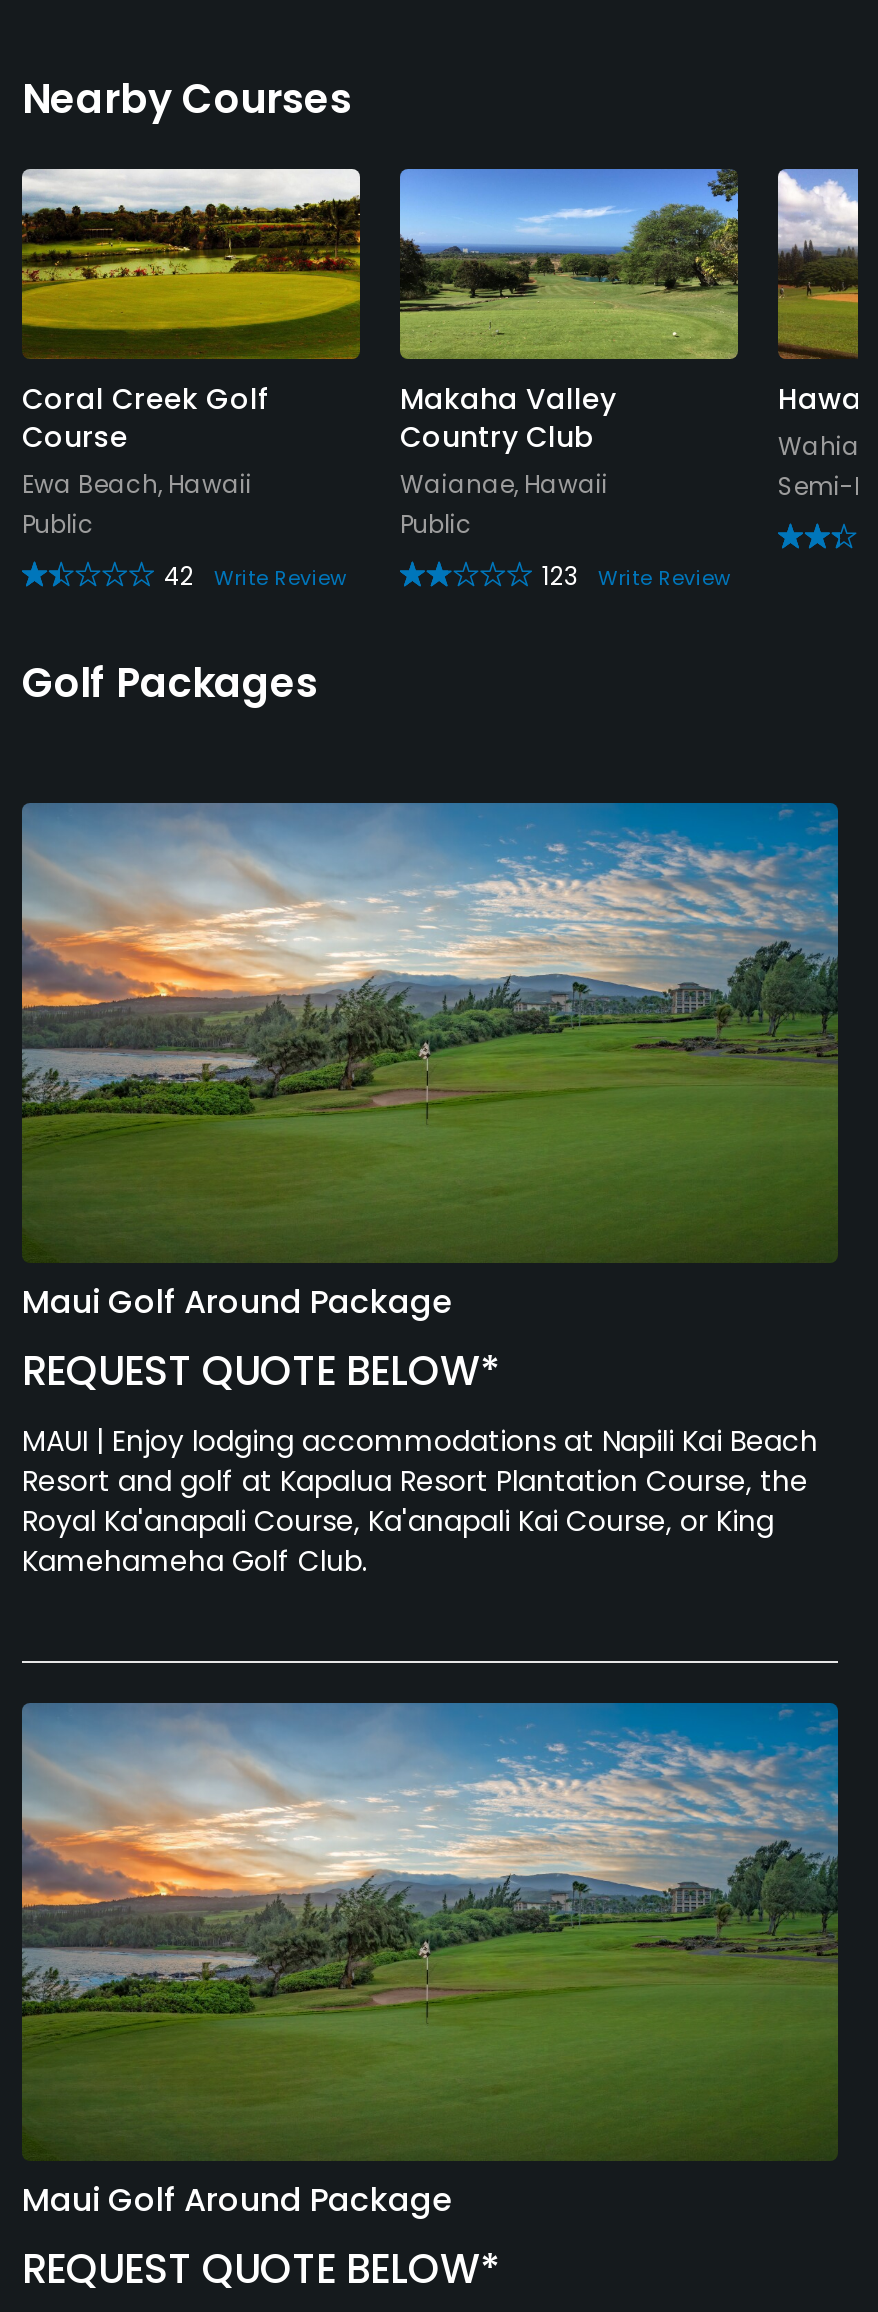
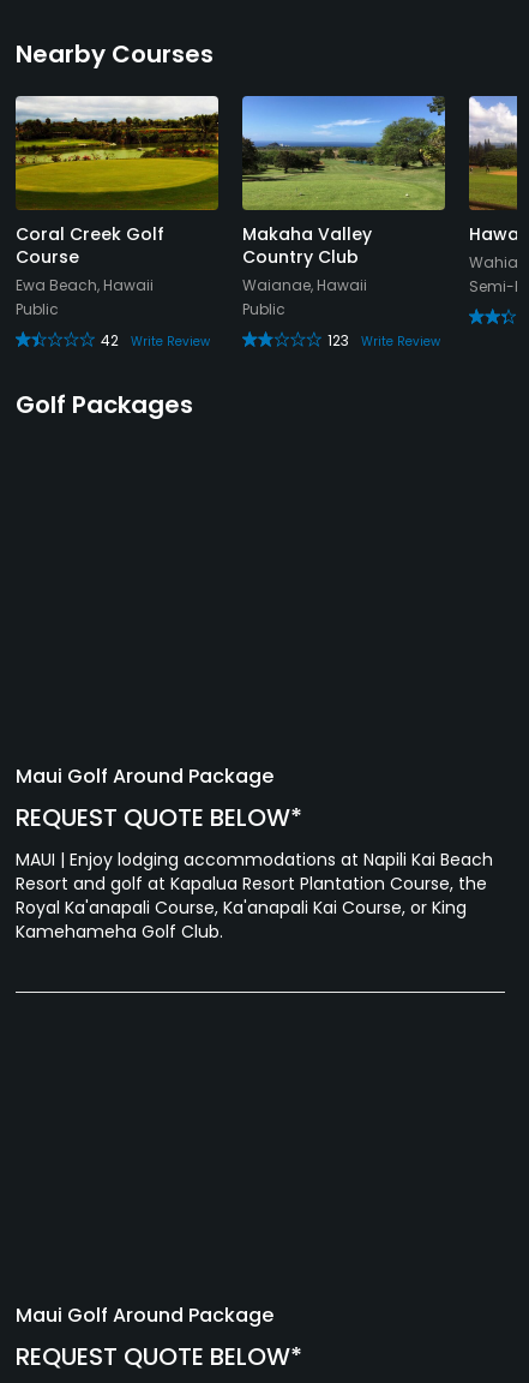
- [image]

- [image]
